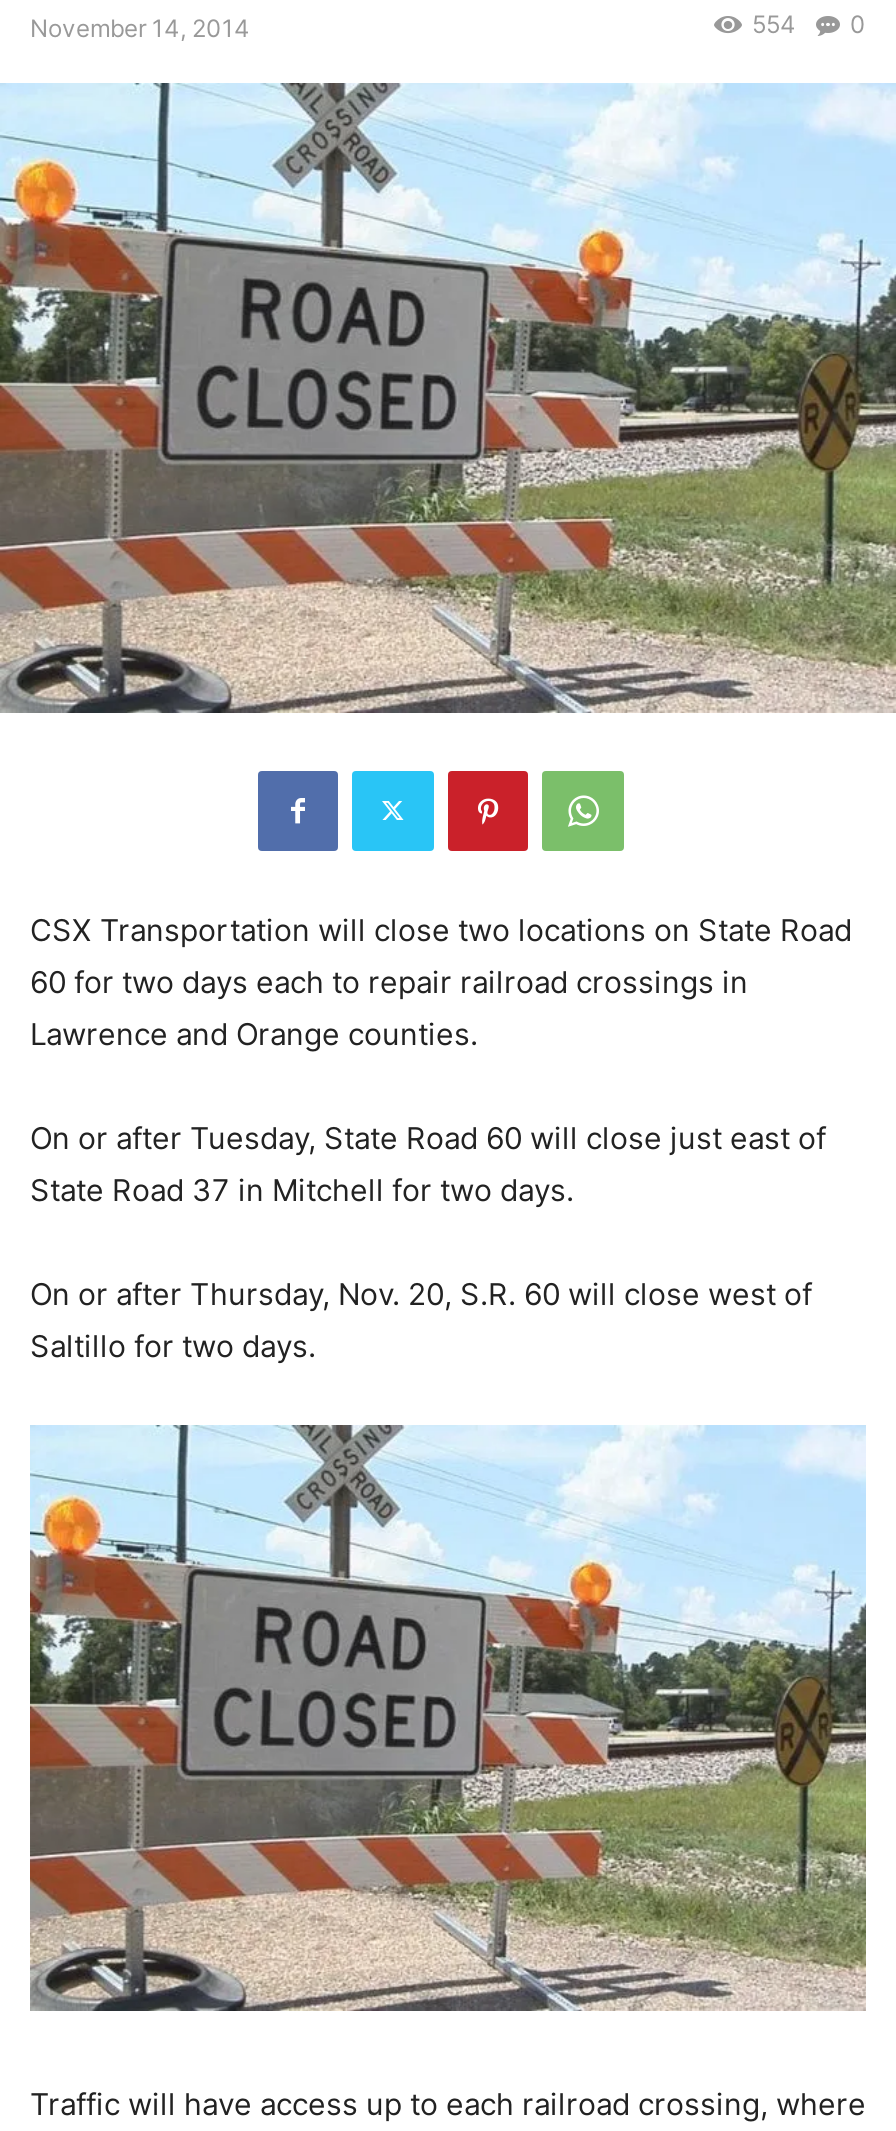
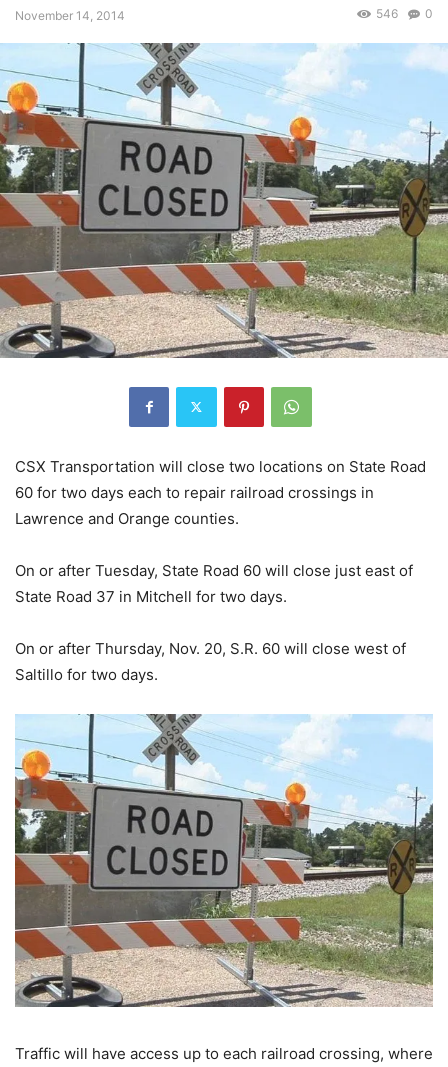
- 554 0
+ 546 0
